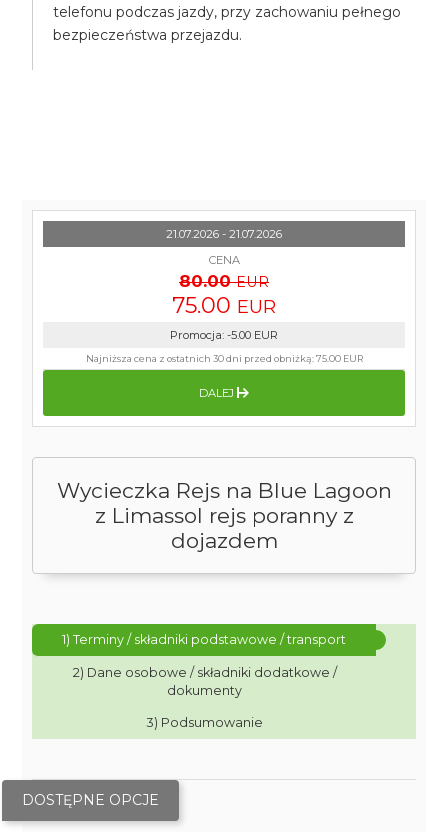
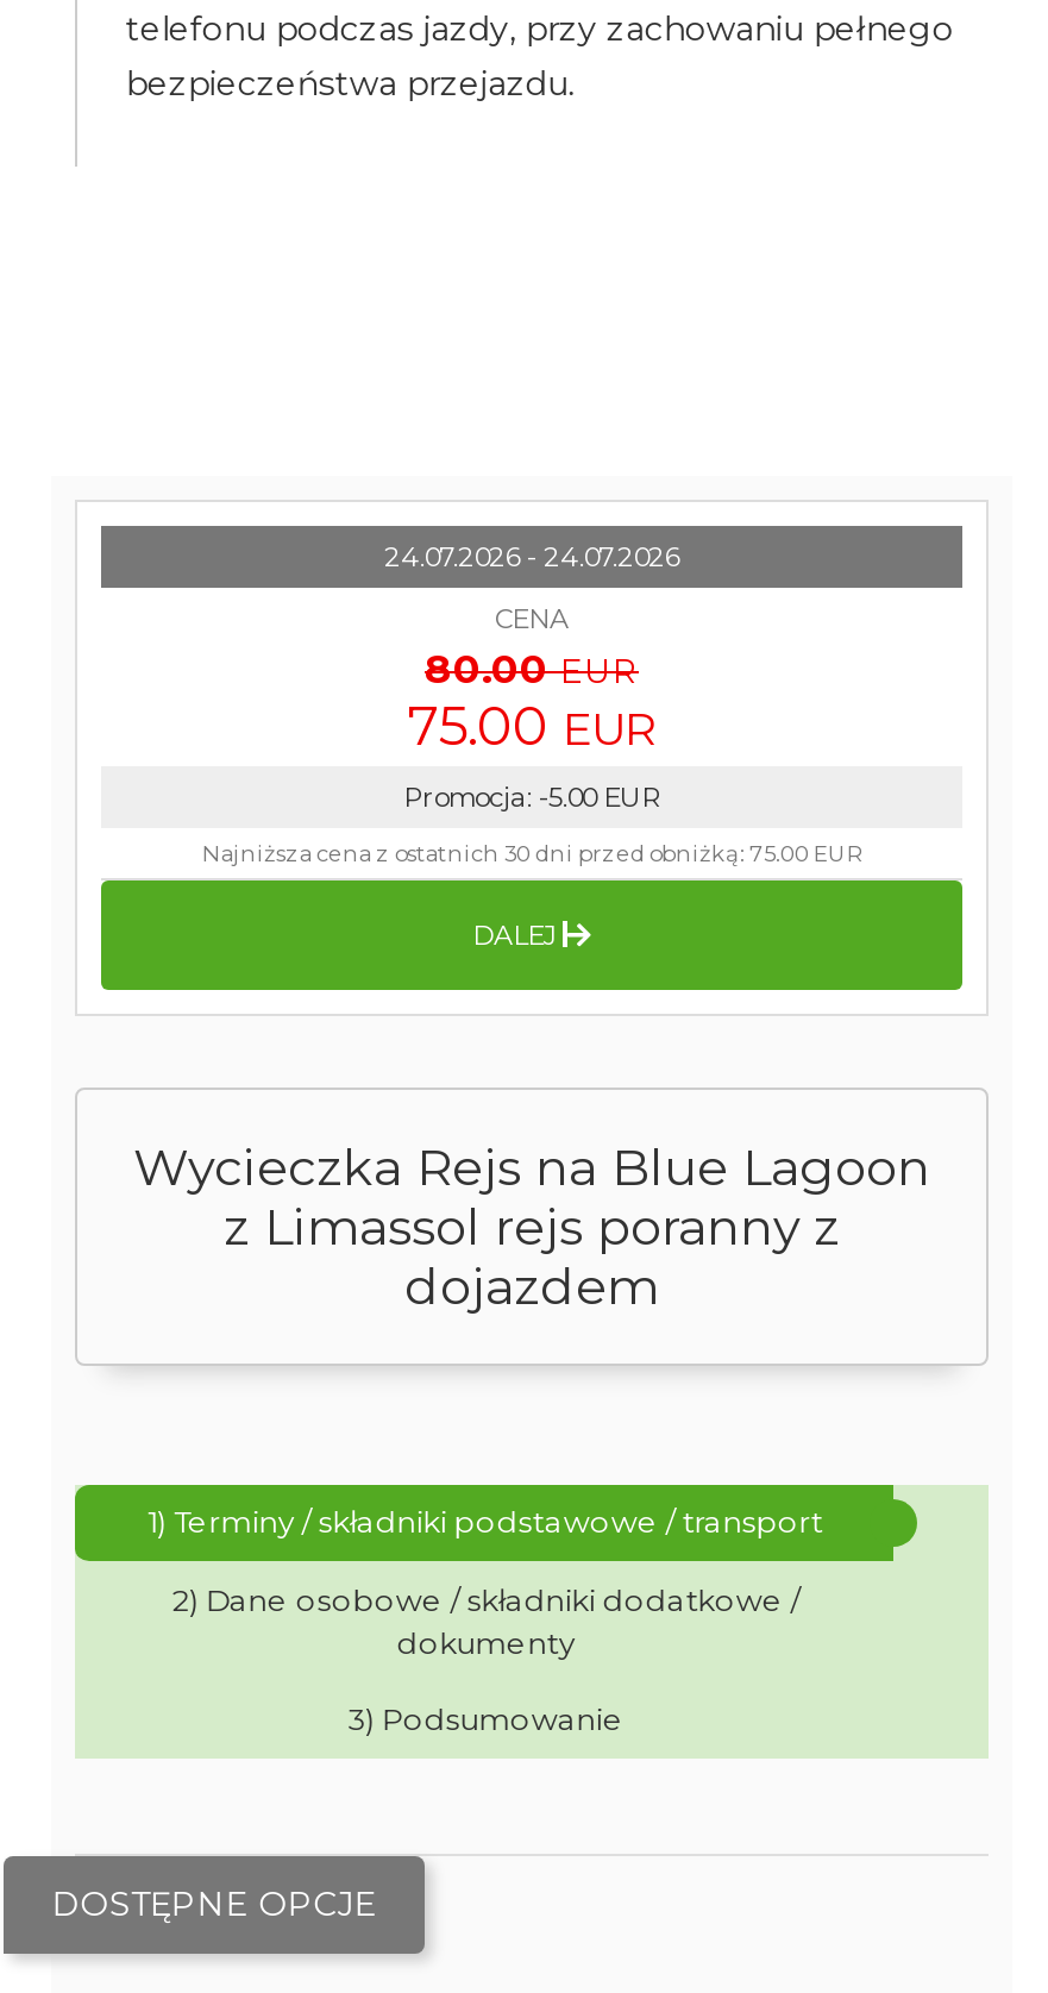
- 21.07.2026 - 21.07.2026
+ 24.07.2026 - 24.07.2026
